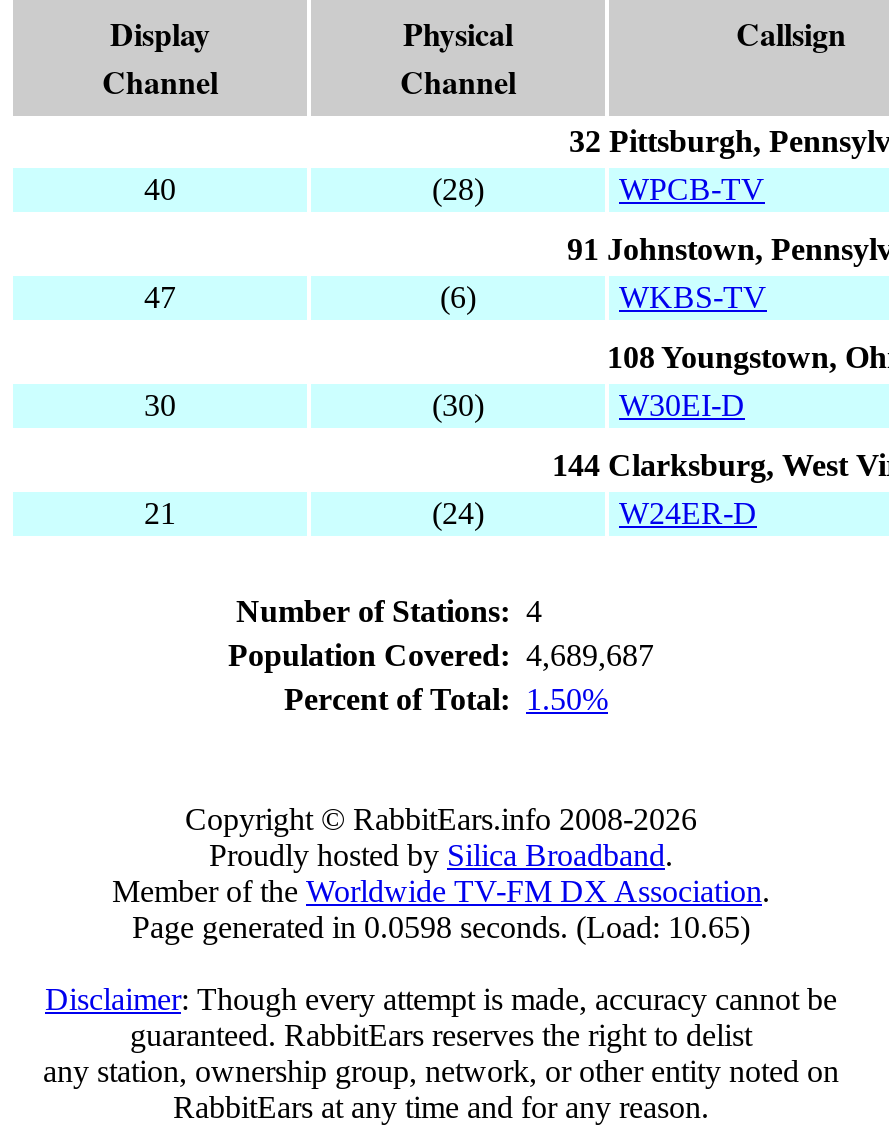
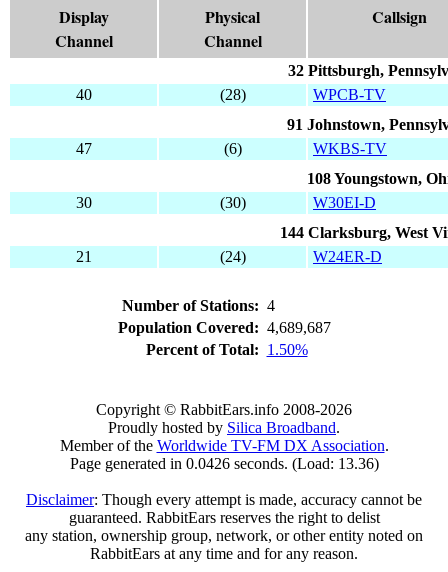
- Page generated in 0.0598 seconds. (Load: 10.65)
+ Page generated in 0.0426 seconds. (Load: 13.36)
